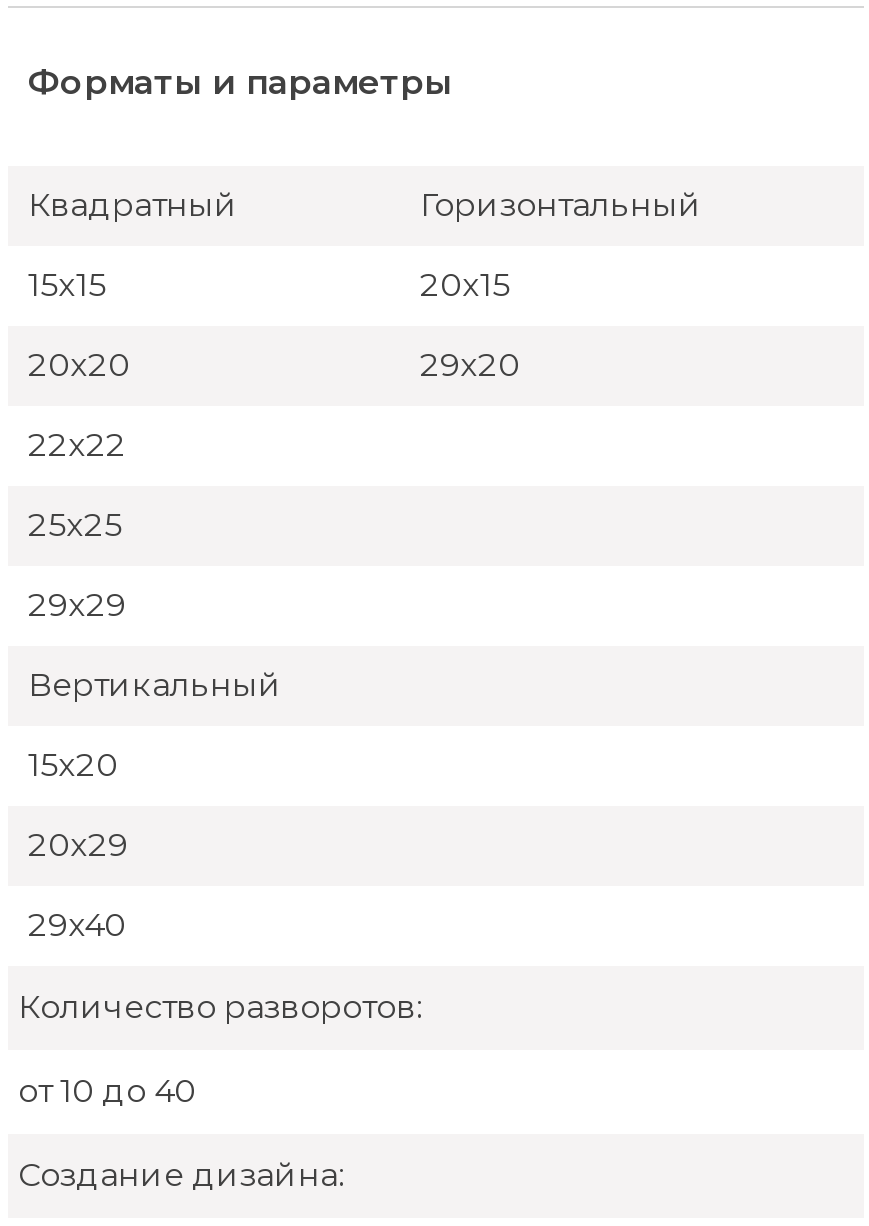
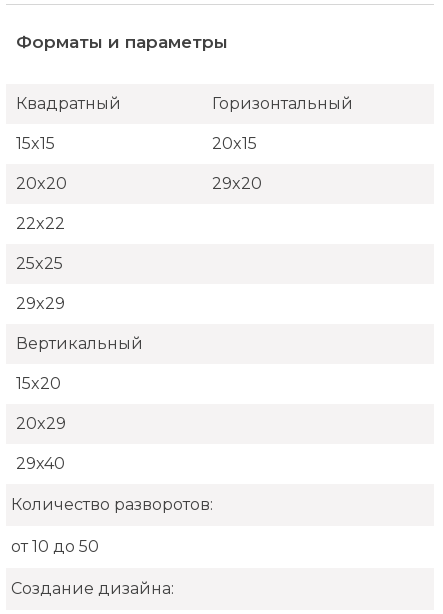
- от 10 до 40
+ от 10 до 50
